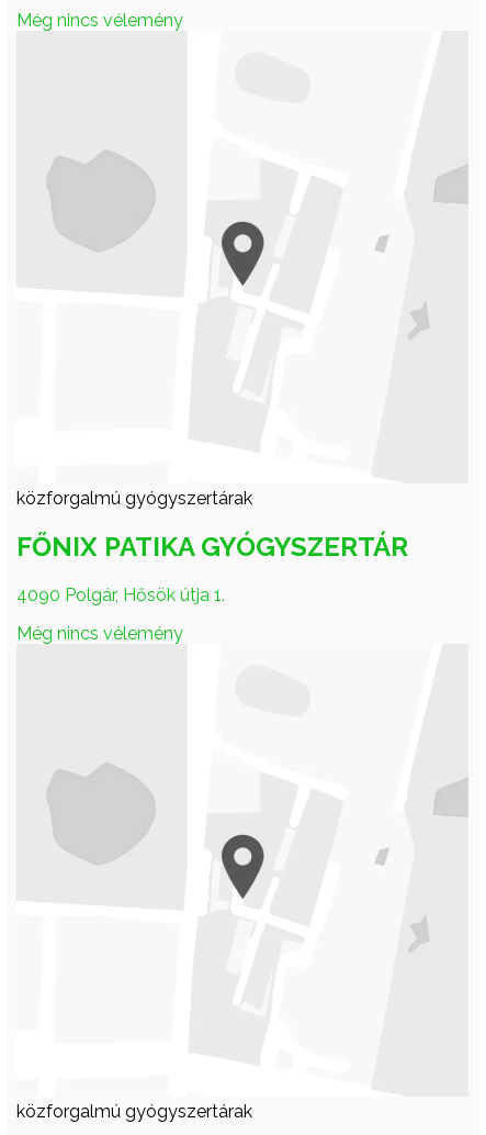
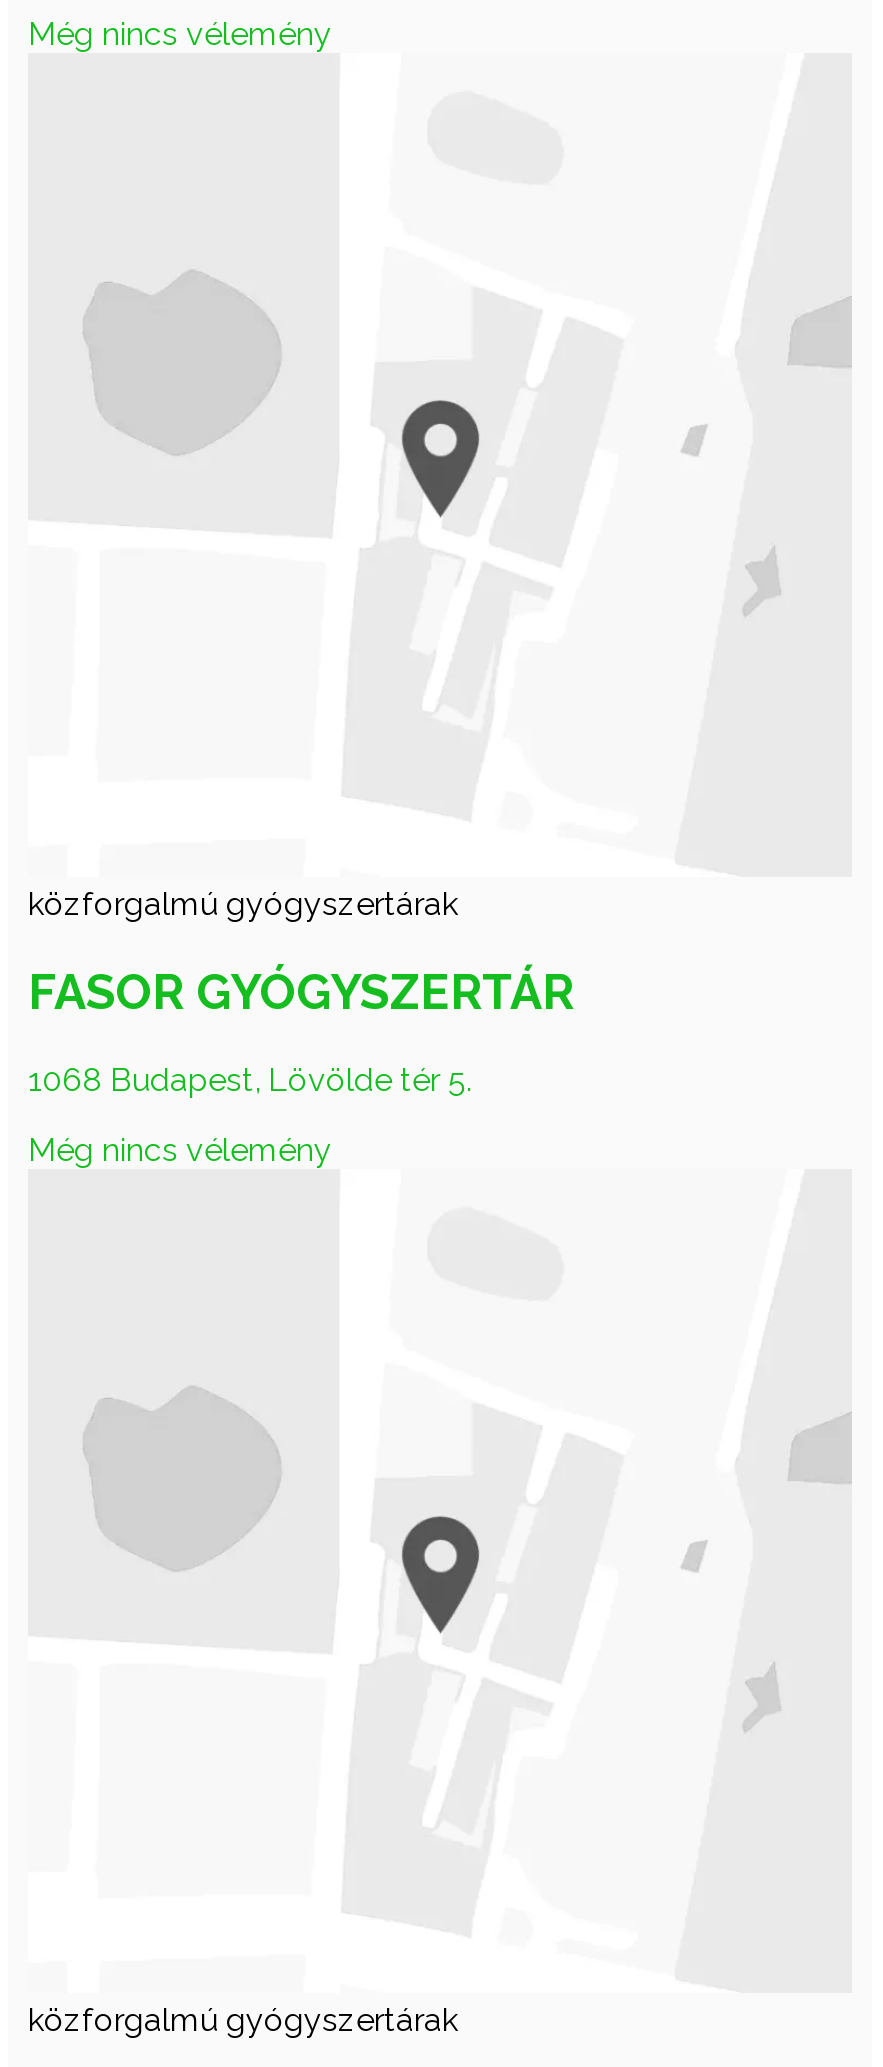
- FŐNIX PATIKA GYÓGYSZERTÁR
+ FASOR GYÓGYSZERTÁR

- 4090 Polgár, Hősök útja 1.
+ 1068 Budapest, Lövölde tér 5.
